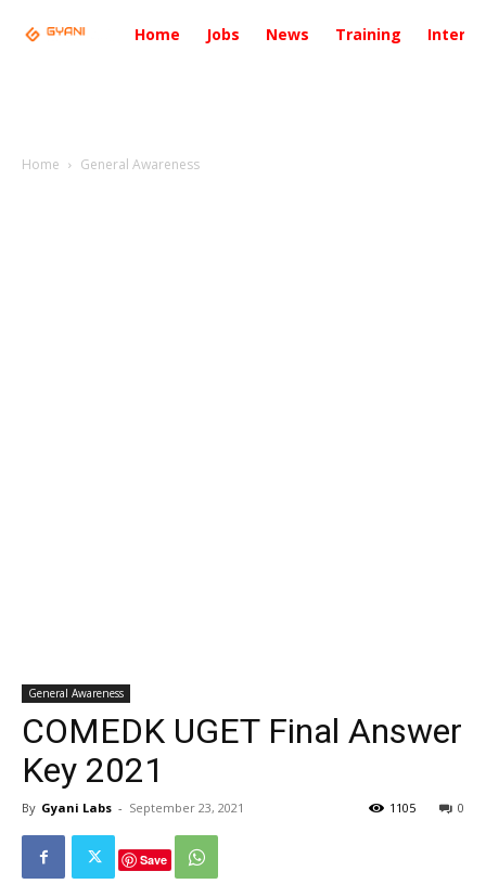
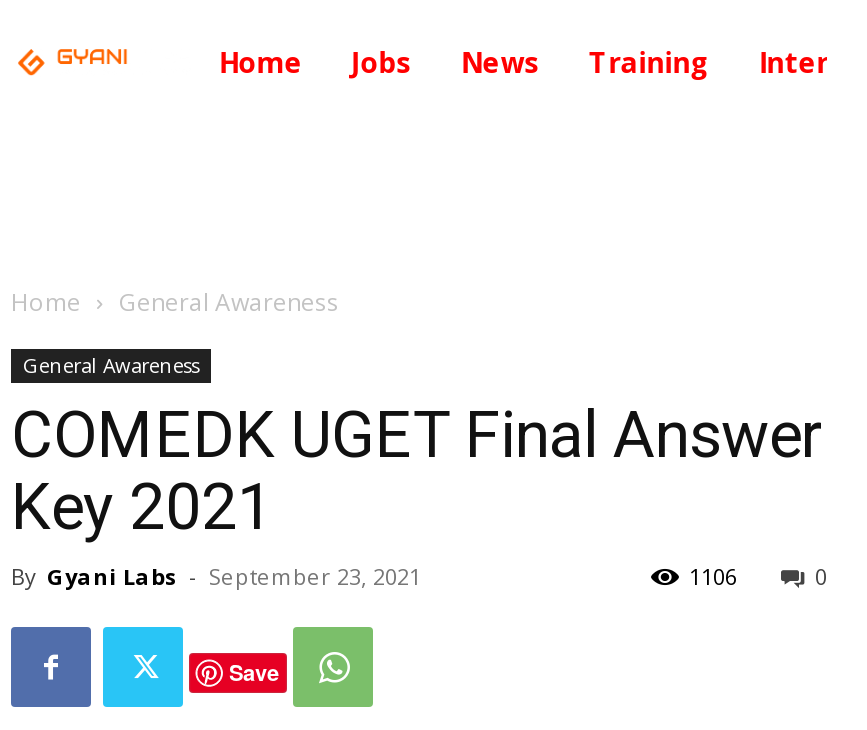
- 1105
+ 1106
